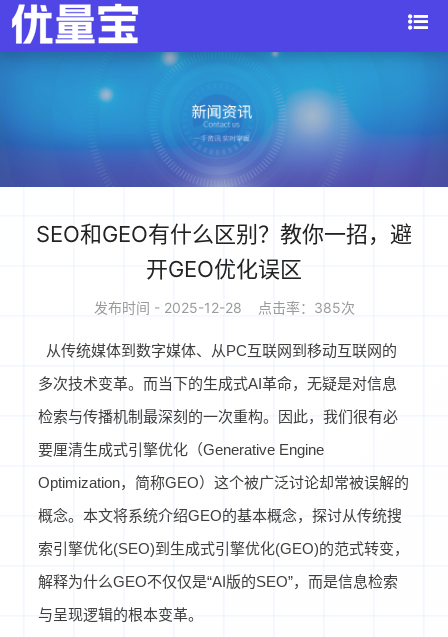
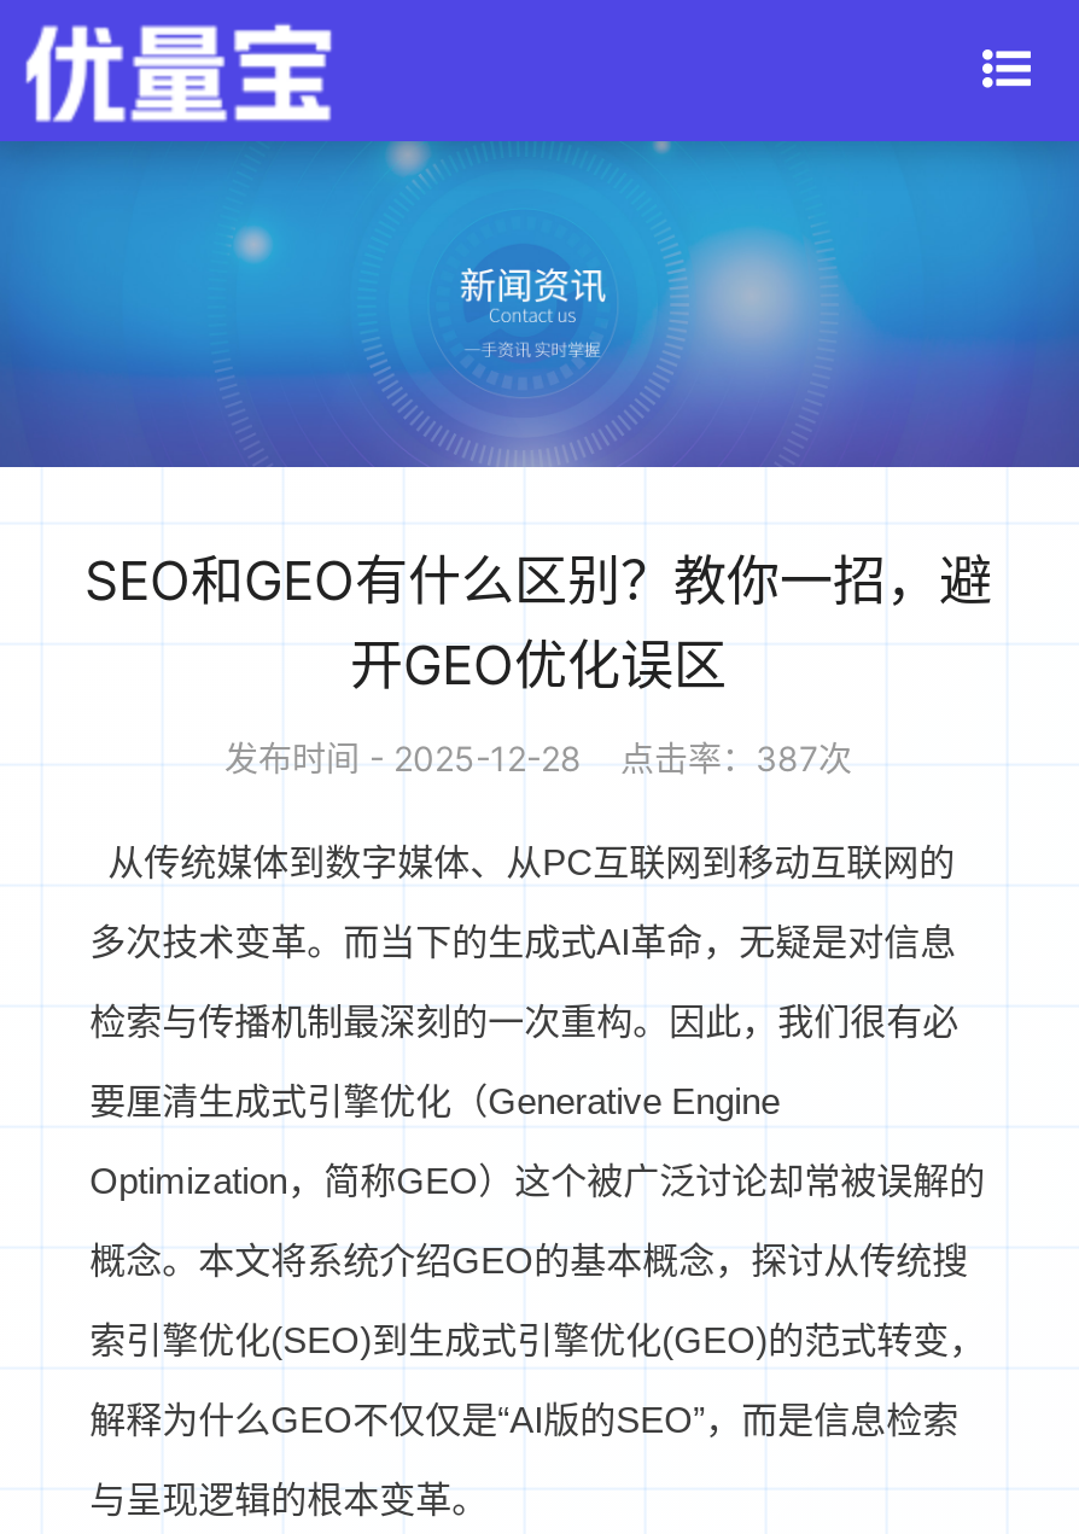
- 发布时间 - 2025-12-28 点击率：385次
+ 发布时间 - 2025-12-28 点击率：387次
